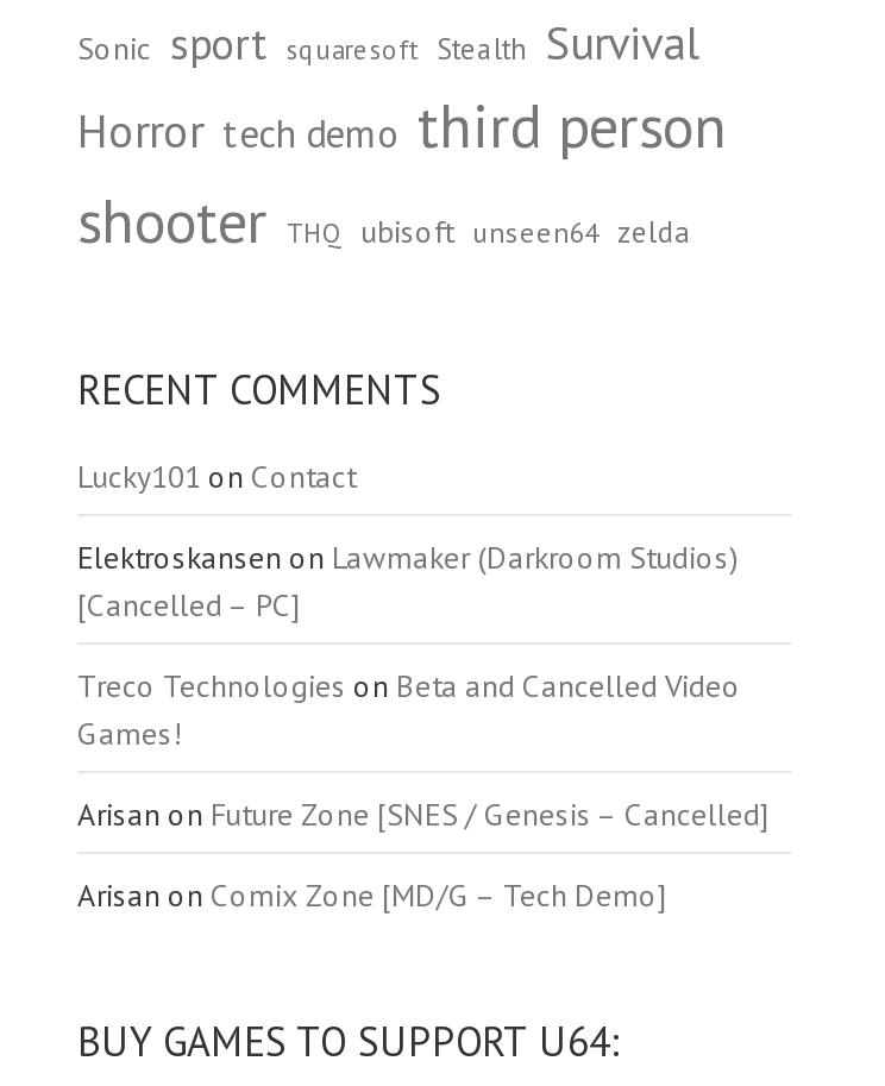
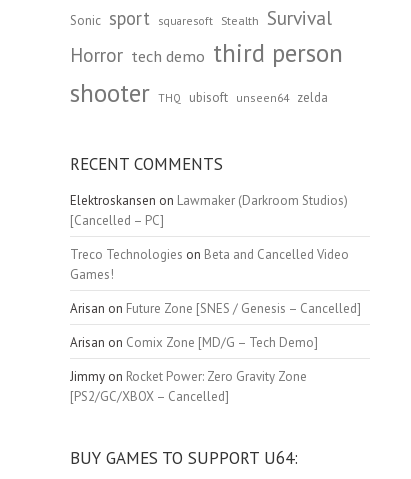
- Lucky101 on Contact

moved up: Elektroskansen on Lawmaker (Darkroom Studios) | [Cancelled – PC] | Treco Technologies on Beta and Cancelled Video | Games! | Arisan on Future Zone [SNES / Genesis – Cancelled] | Arisan on Comix Zone [MD/G – Tech Demo]

+ Jimmy on Rocket Power: Zero Gravity Zone
+ [PS2/GC/XBOX – Cancelled]
